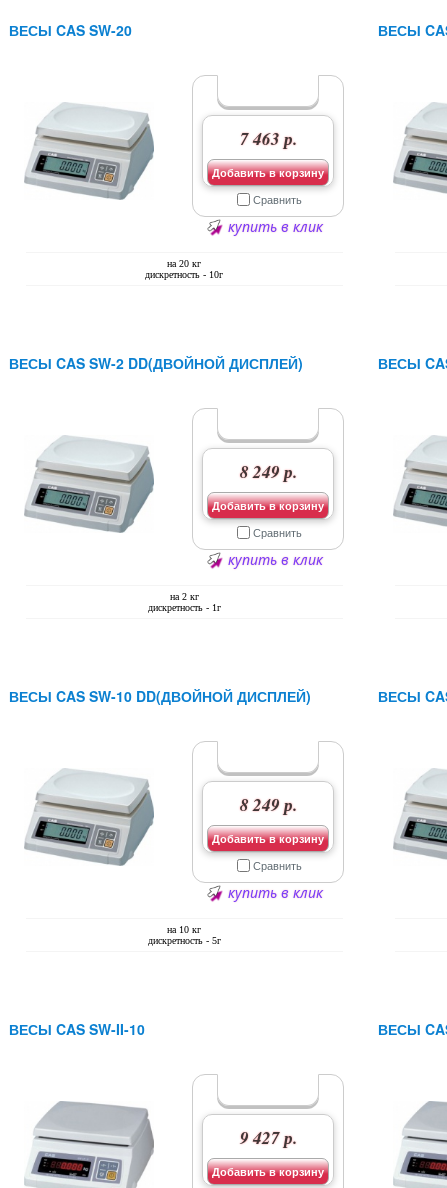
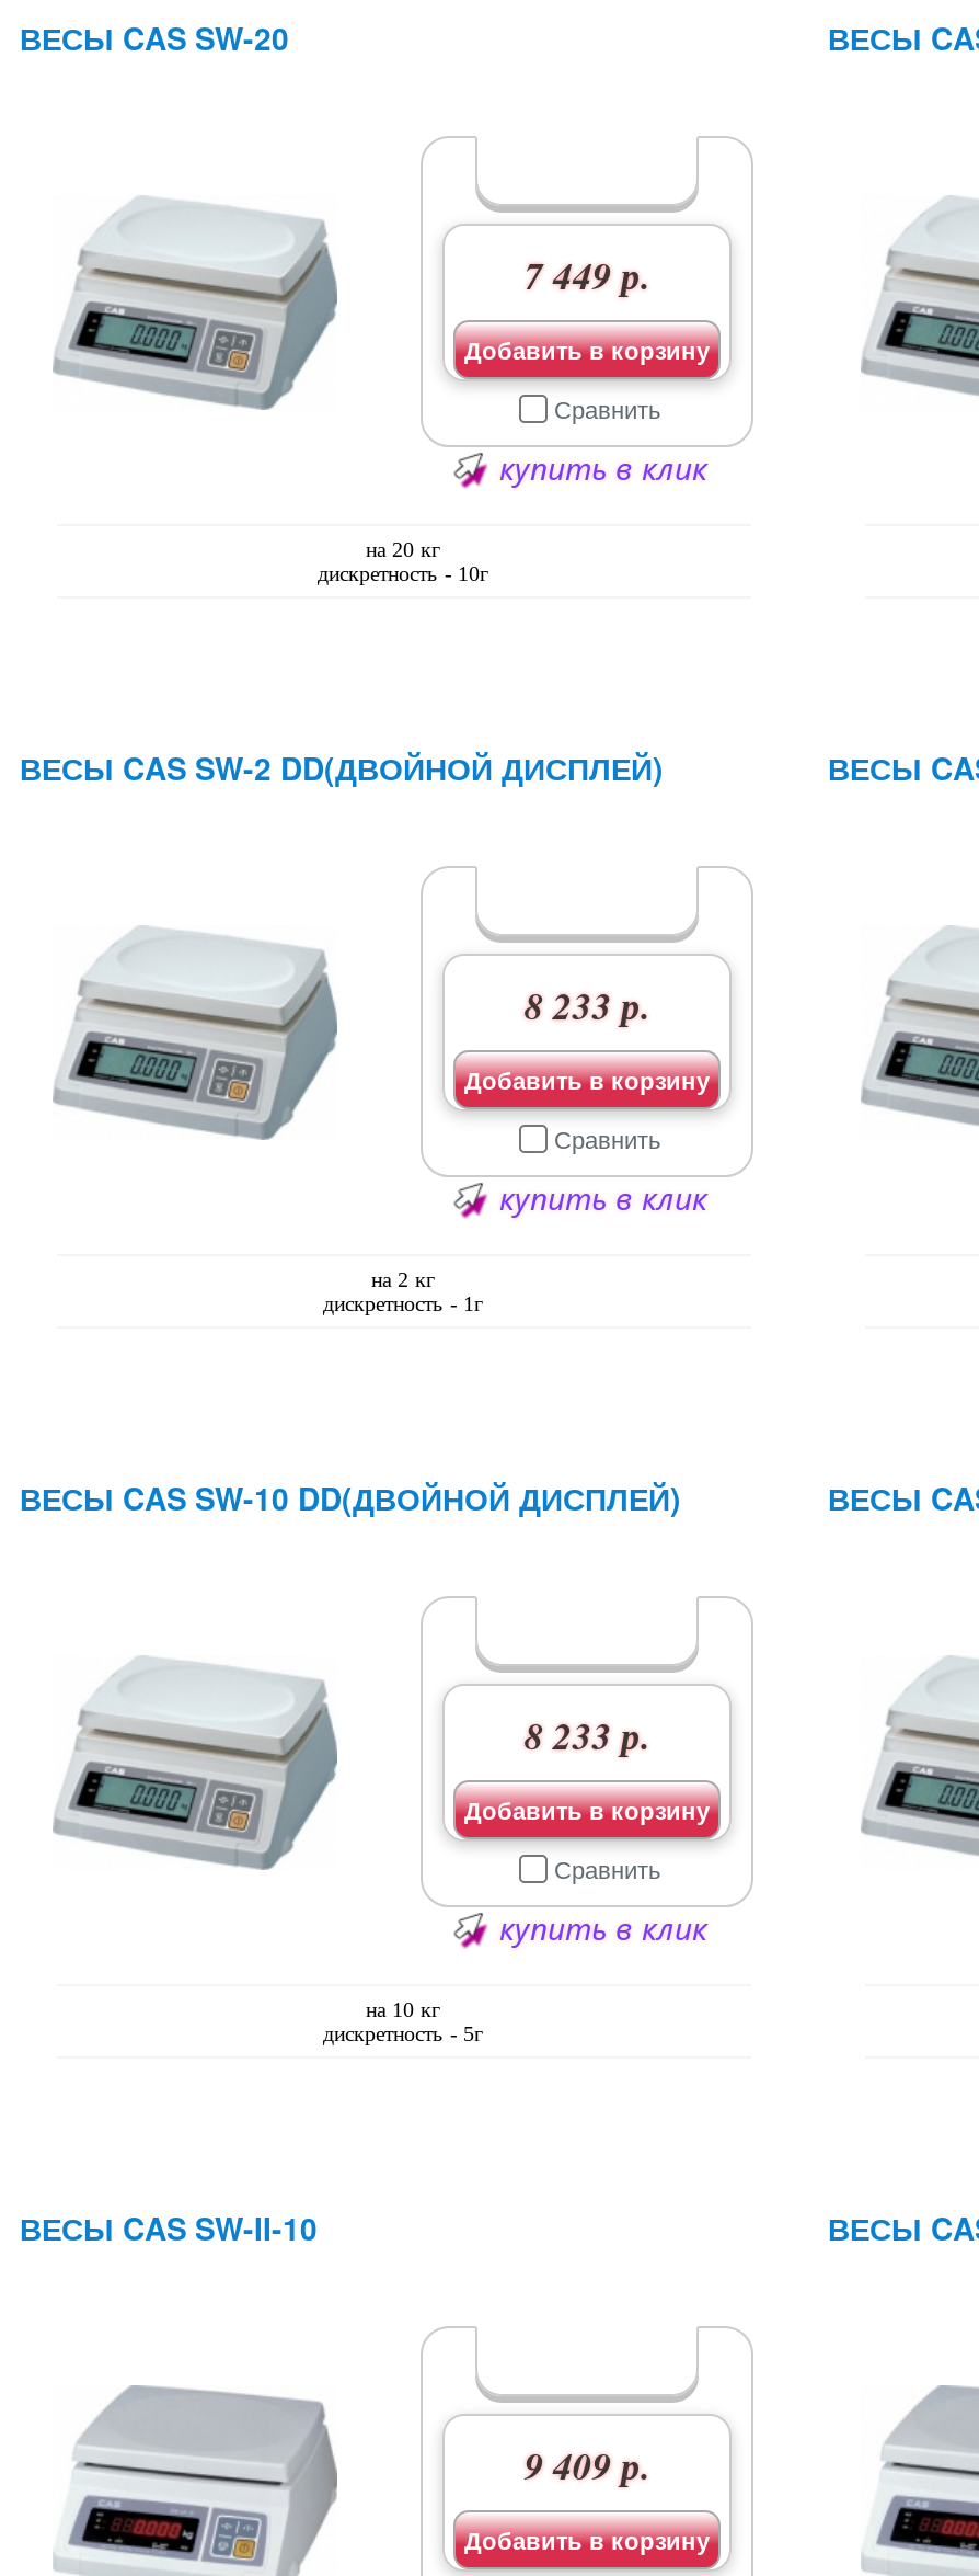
- 7 463 р.
+ 7 449 р.

- 8 249 р.
+ 8 233 р.

- 8 249 р.
+ 8 233 р.

- 9 427 р.
+ 9 409 р.
